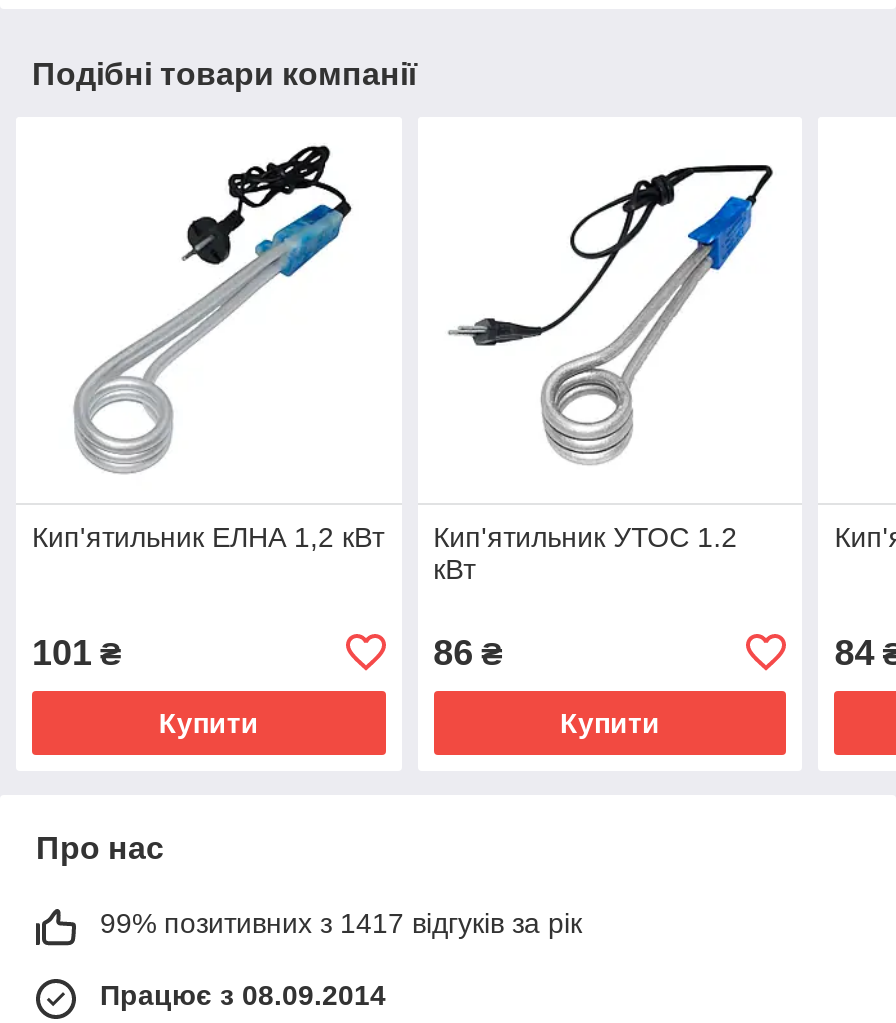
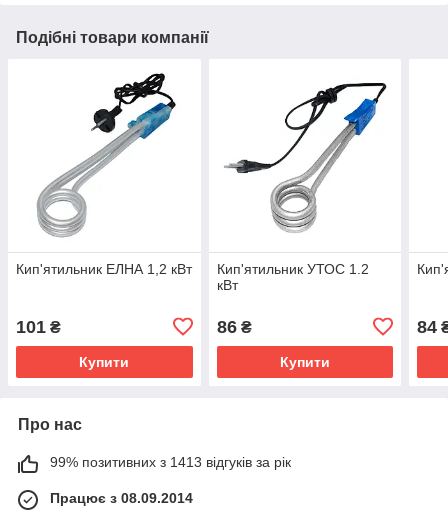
- 99% позитивних з 1417 відгуків за рік
+ 99% позитивних з 1413 відгуків за рік
